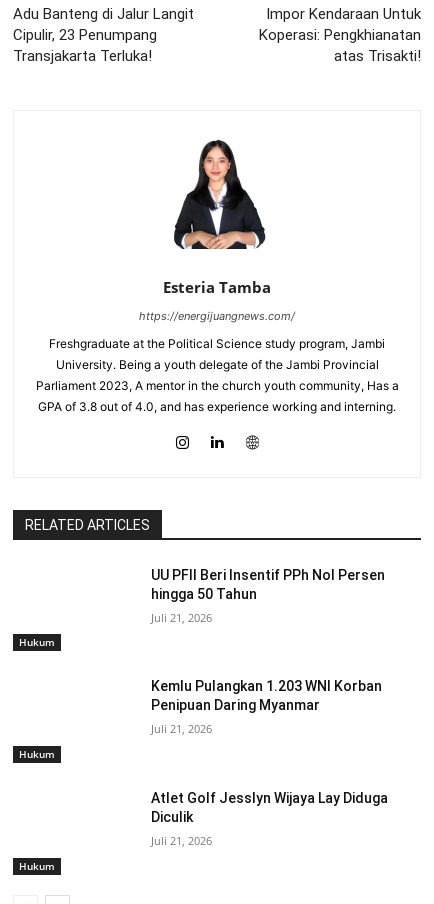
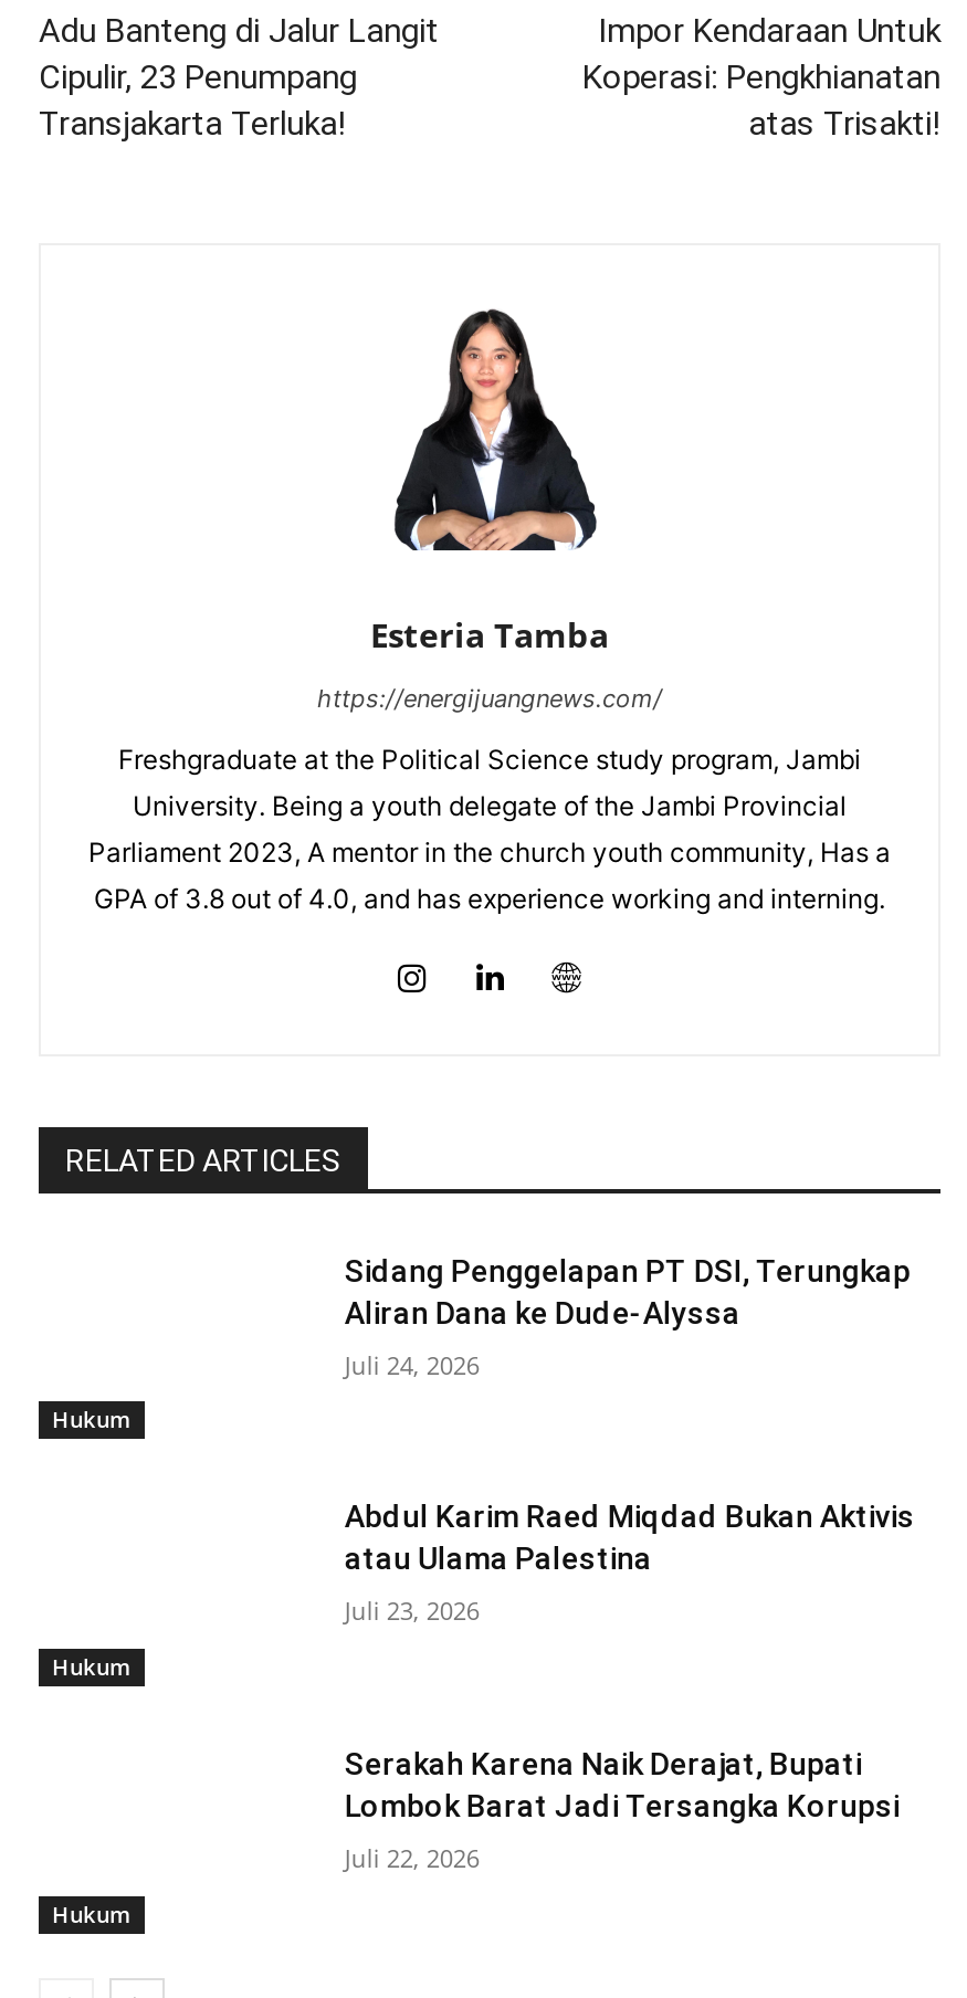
- UU PFII Beri Insentif PPh Nol Persen
- hingga 50 Tahun
+ Sidang Penggelapan PT DSI, Terungkap
+ Aliran Dana ke Dude-Alyssa

- Juli 21, 2026
+ Juli 24, 2026

- Kemlu Pulangkan 1.203 WNI Korban
- Penipuan Daring Myanmar
+ Abdul Karim Raed Miqdad Bukan Aktivis
+ atau Ulama Palestina

- Juli 21, 2026
+ Juli 23, 2026

- Atlet Golf Jesslyn Wijaya Lay Diduga
- Diculik
+ Serakah Karena Naik Derajat, Bupati
+ Lombok Barat Jadi Tersangka Korupsi

- Juli 21, 2026
+ Juli 22, 2026
